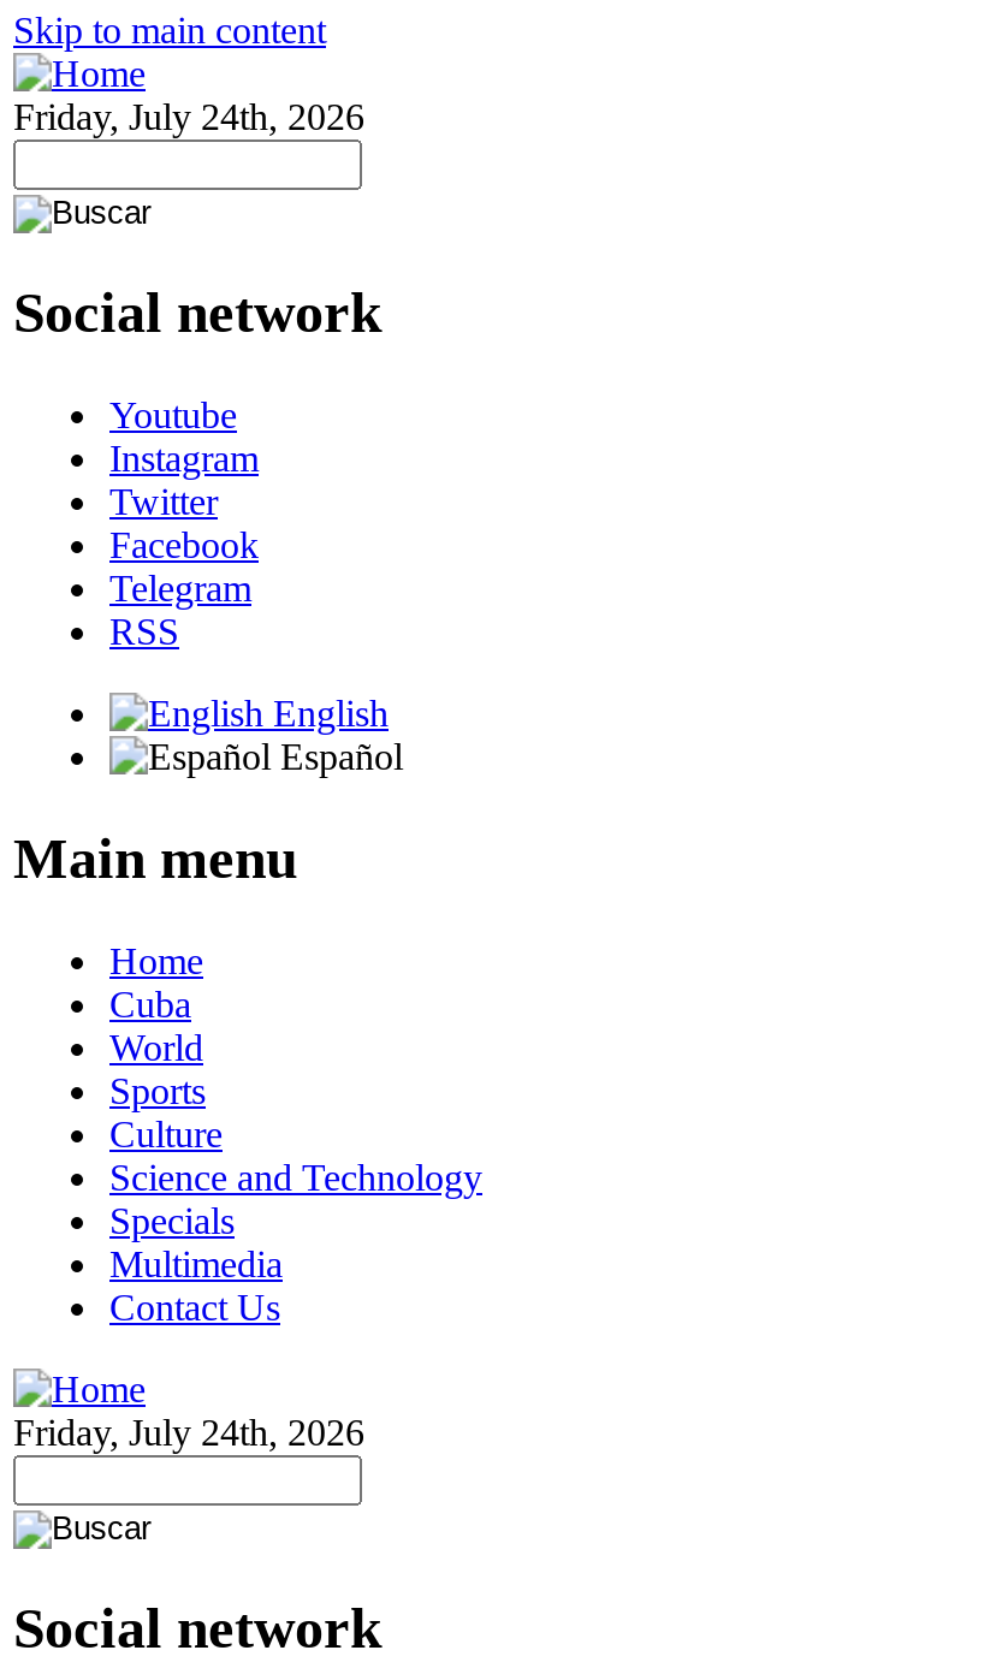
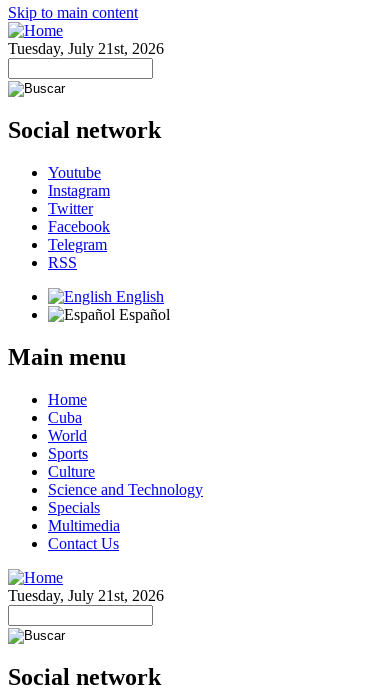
- Friday, July 24th, 2026
+ Tuesday, July 21st, 2026

- Friday, July 24th, 2026
+ Tuesday, July 21st, 2026
